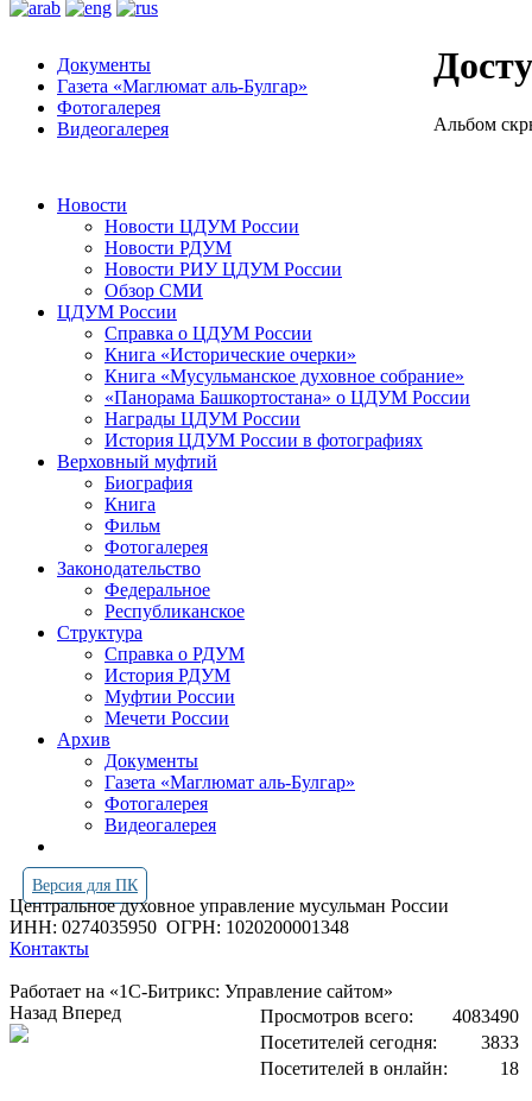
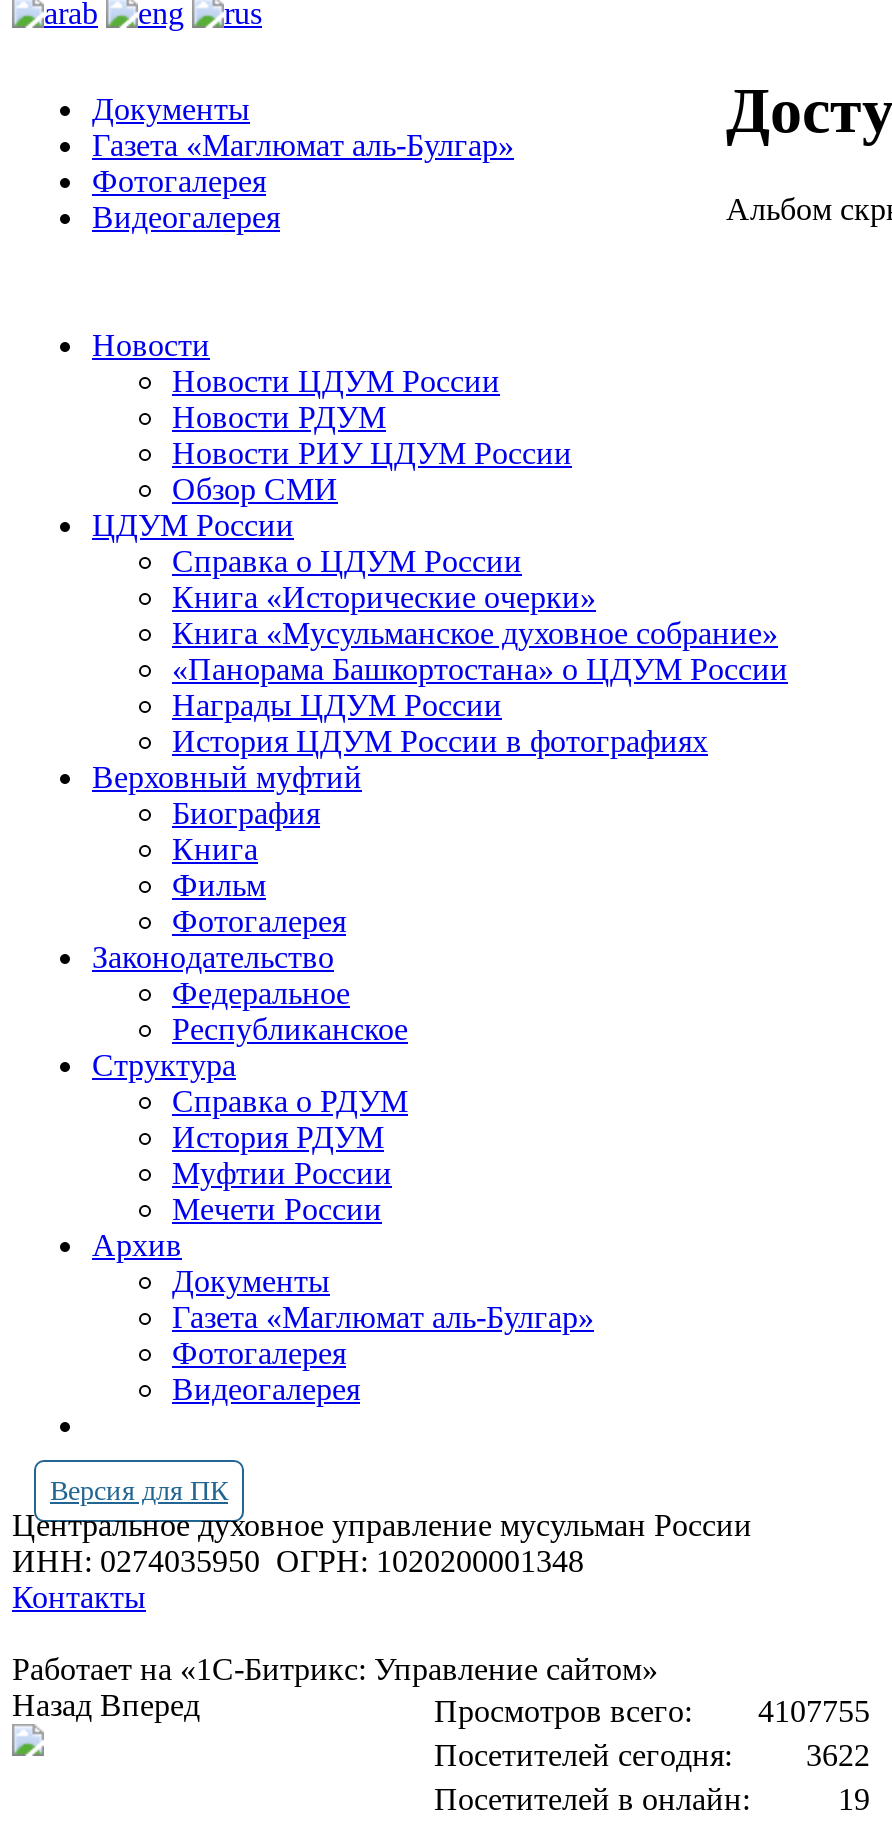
- Просмотров всего: 4083490
+ Просмотров всего: 4107755

- 3833
+ 3622

- 18
+ 19
